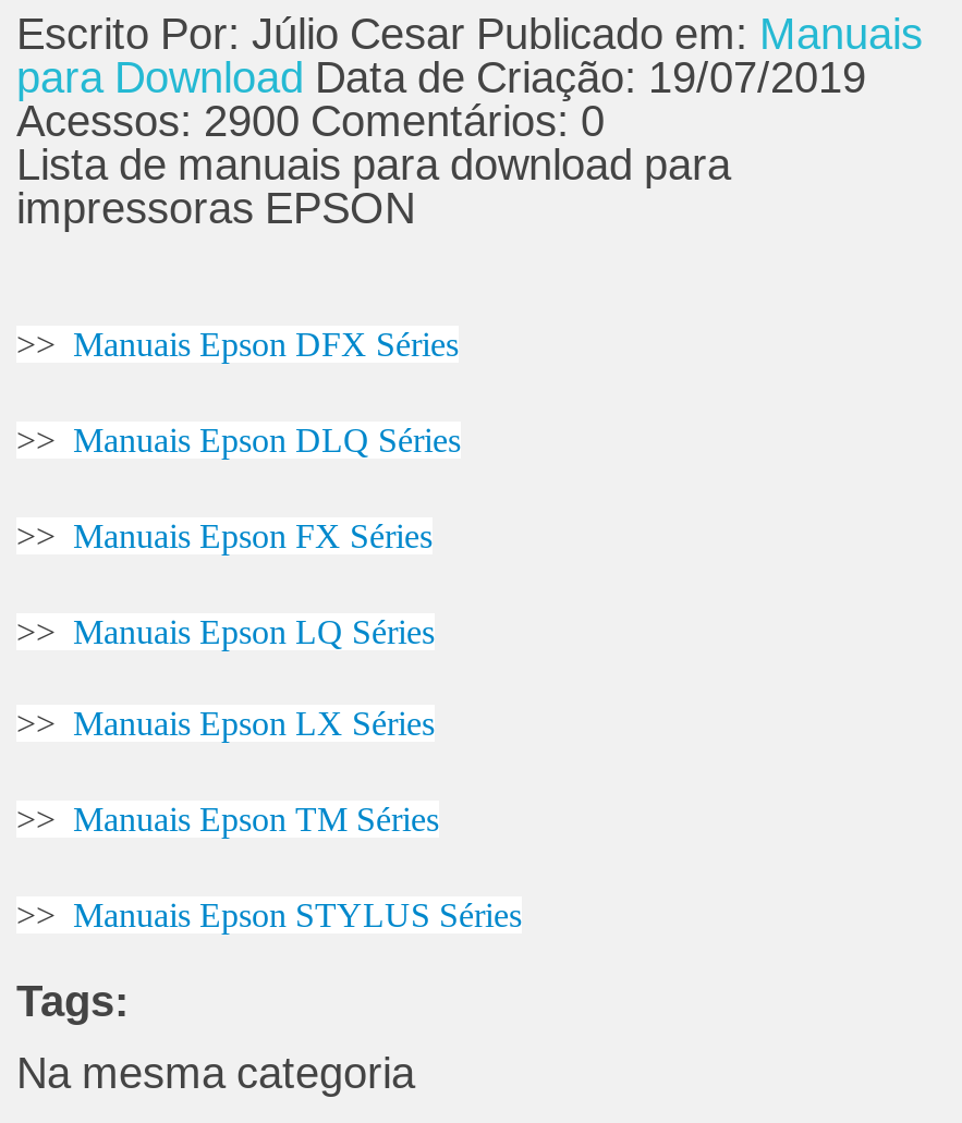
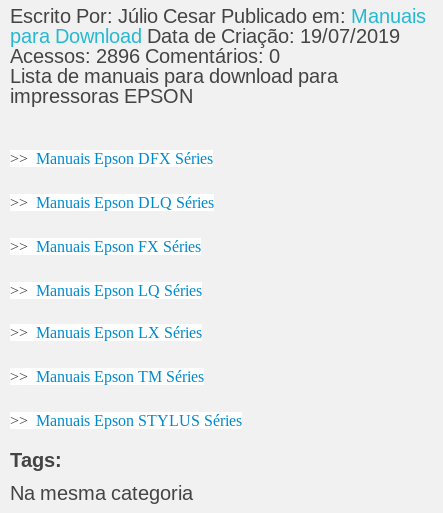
- Acessos: 2900 Comentários: 0
+ Acessos: 2896 Comentários: 0
